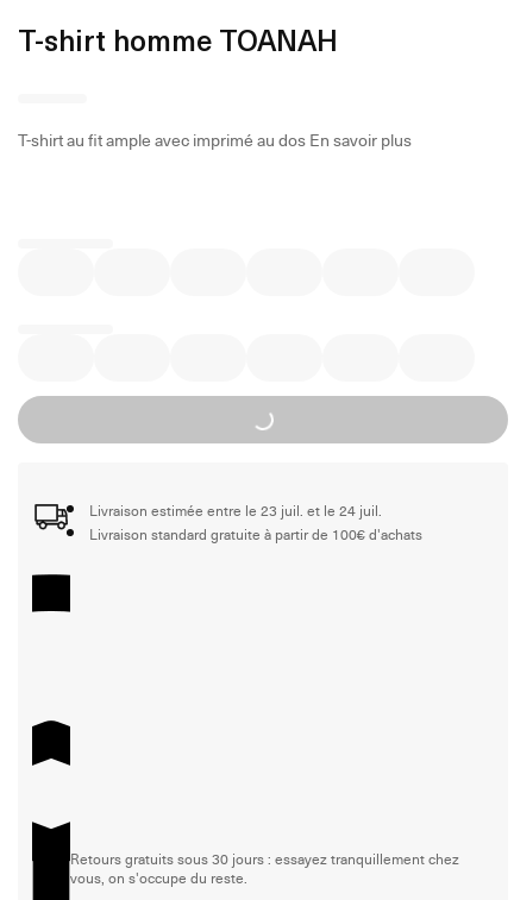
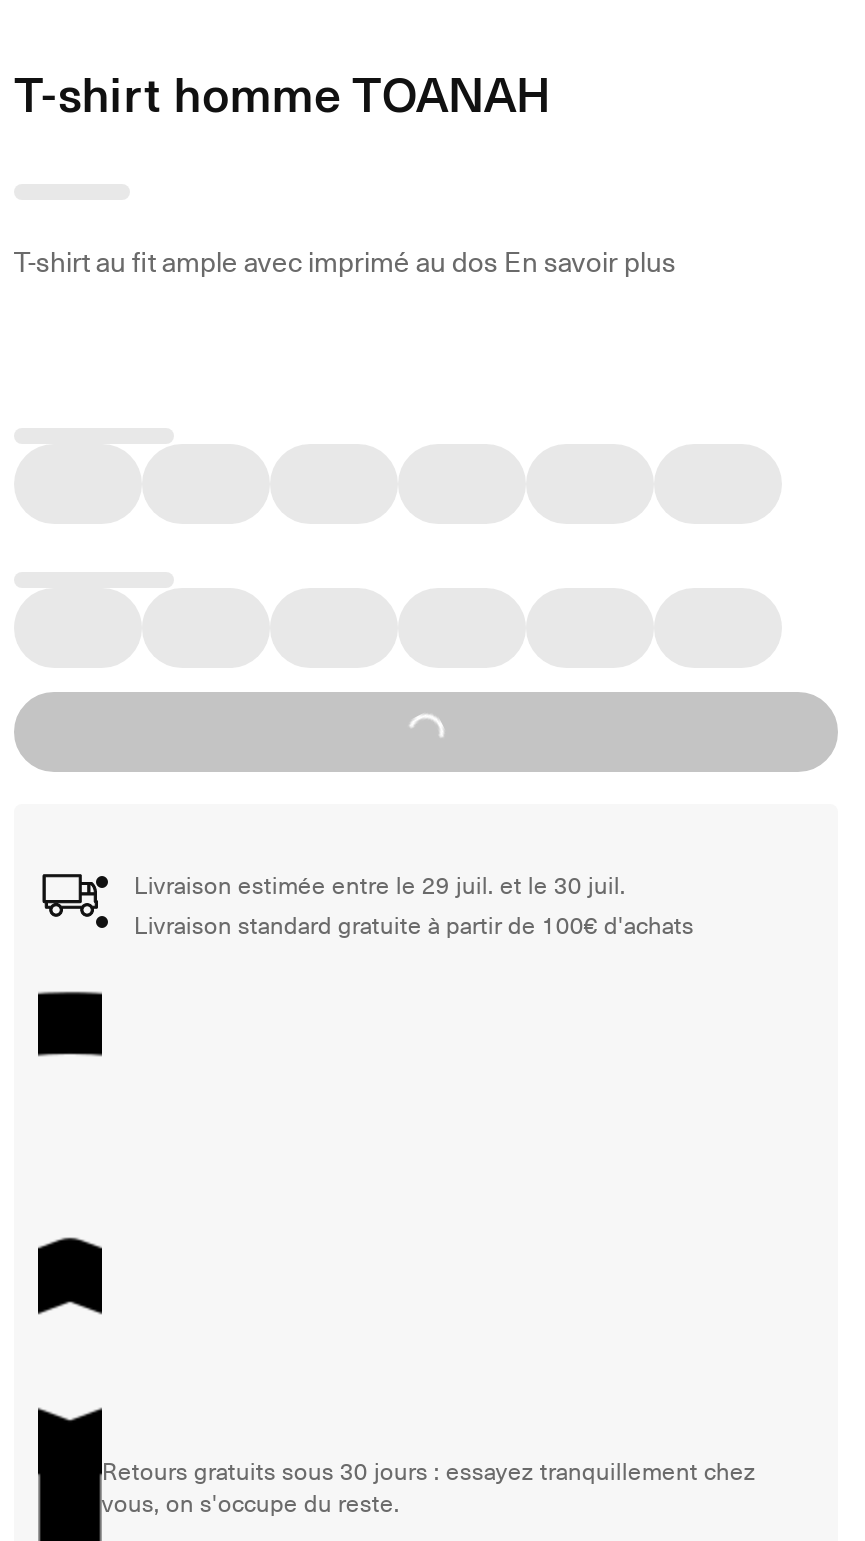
- Livraison estimée entre le 23 juil. et le 24 juil.
+ Livraison estimée entre le 29 juil. et le 30 juil.
